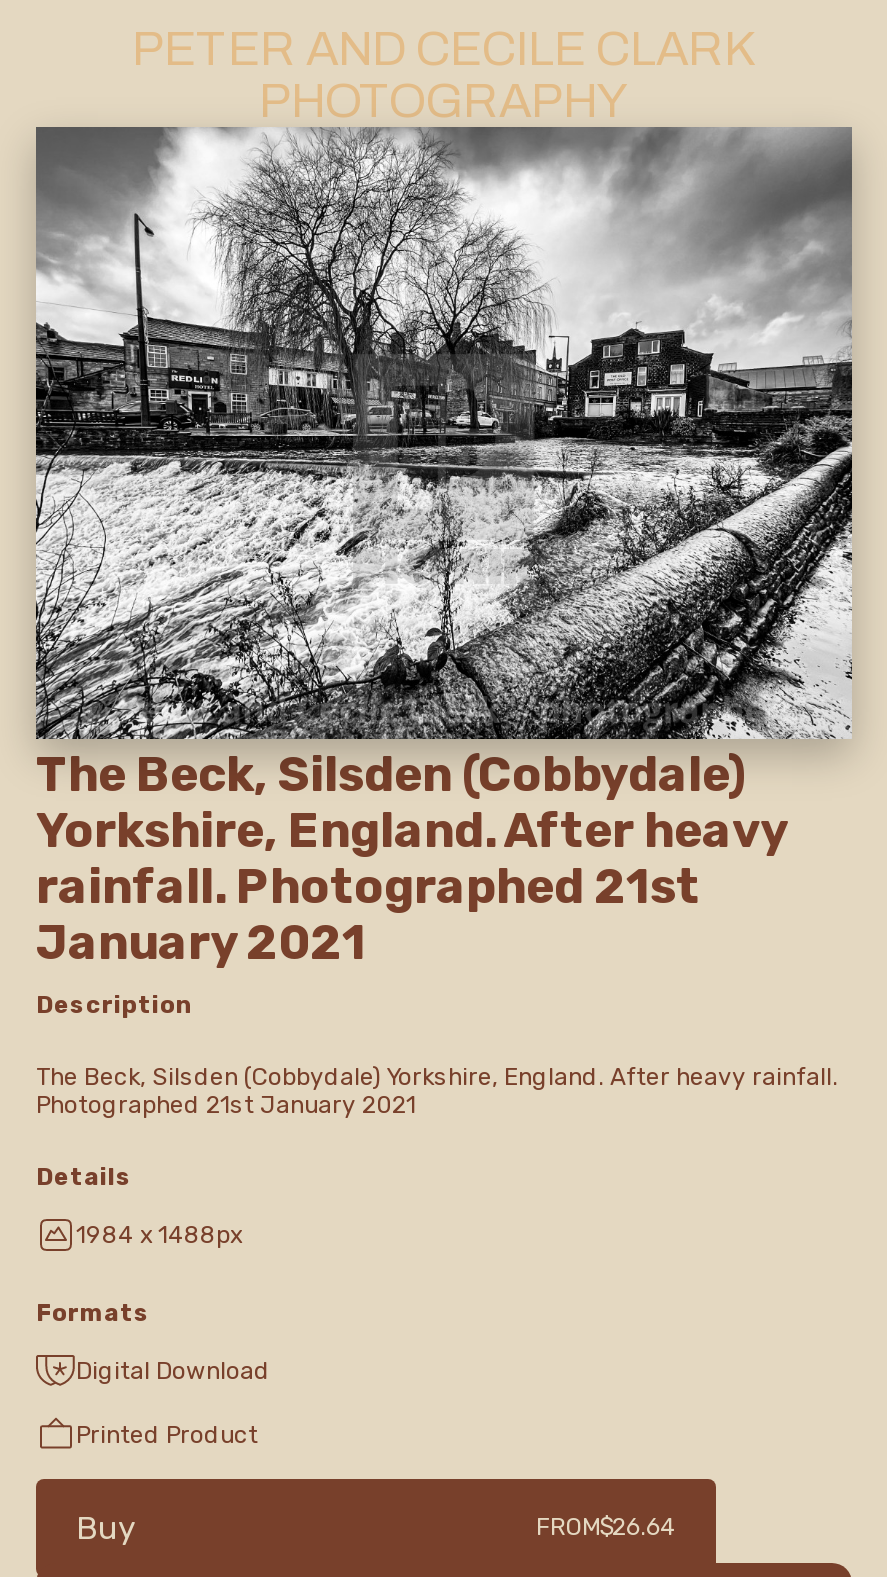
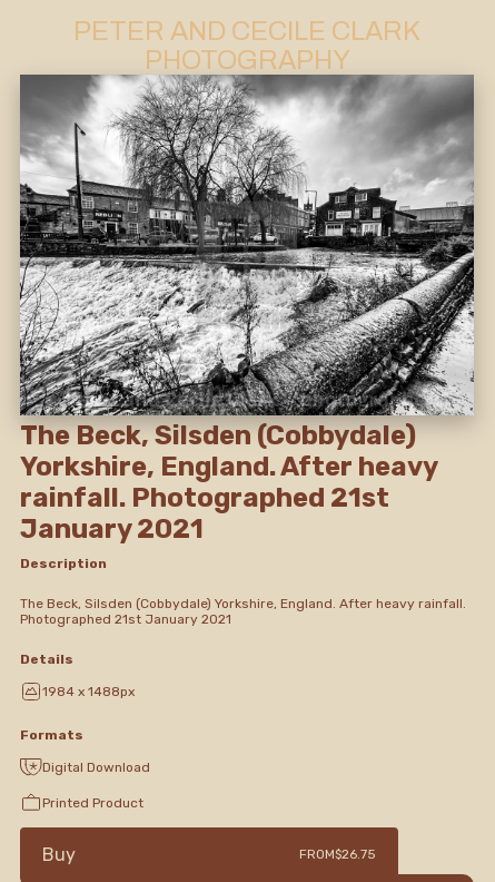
- FROM$26.64
+ FROM$26.75
